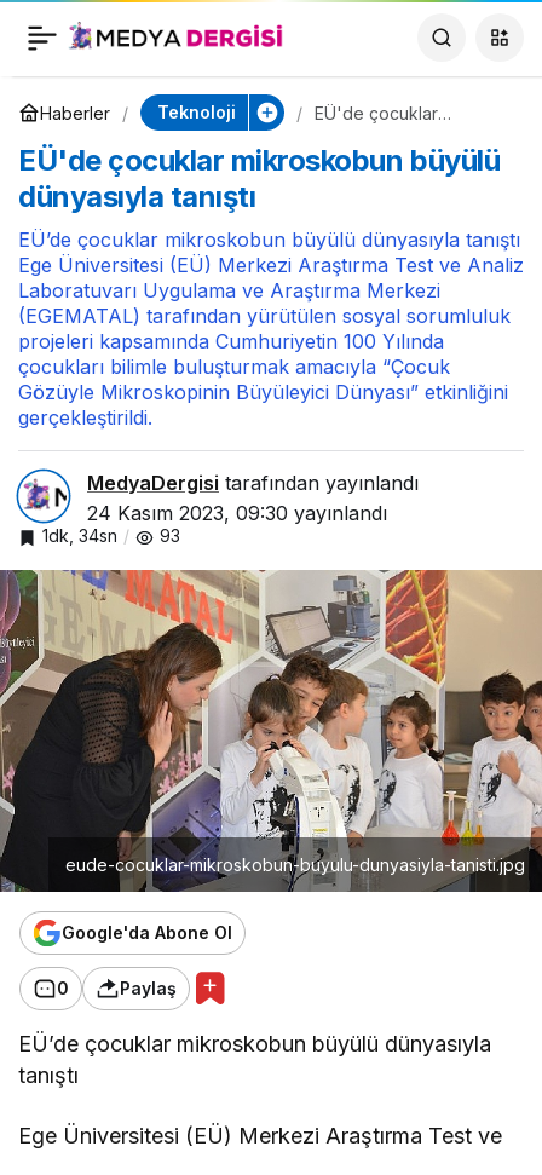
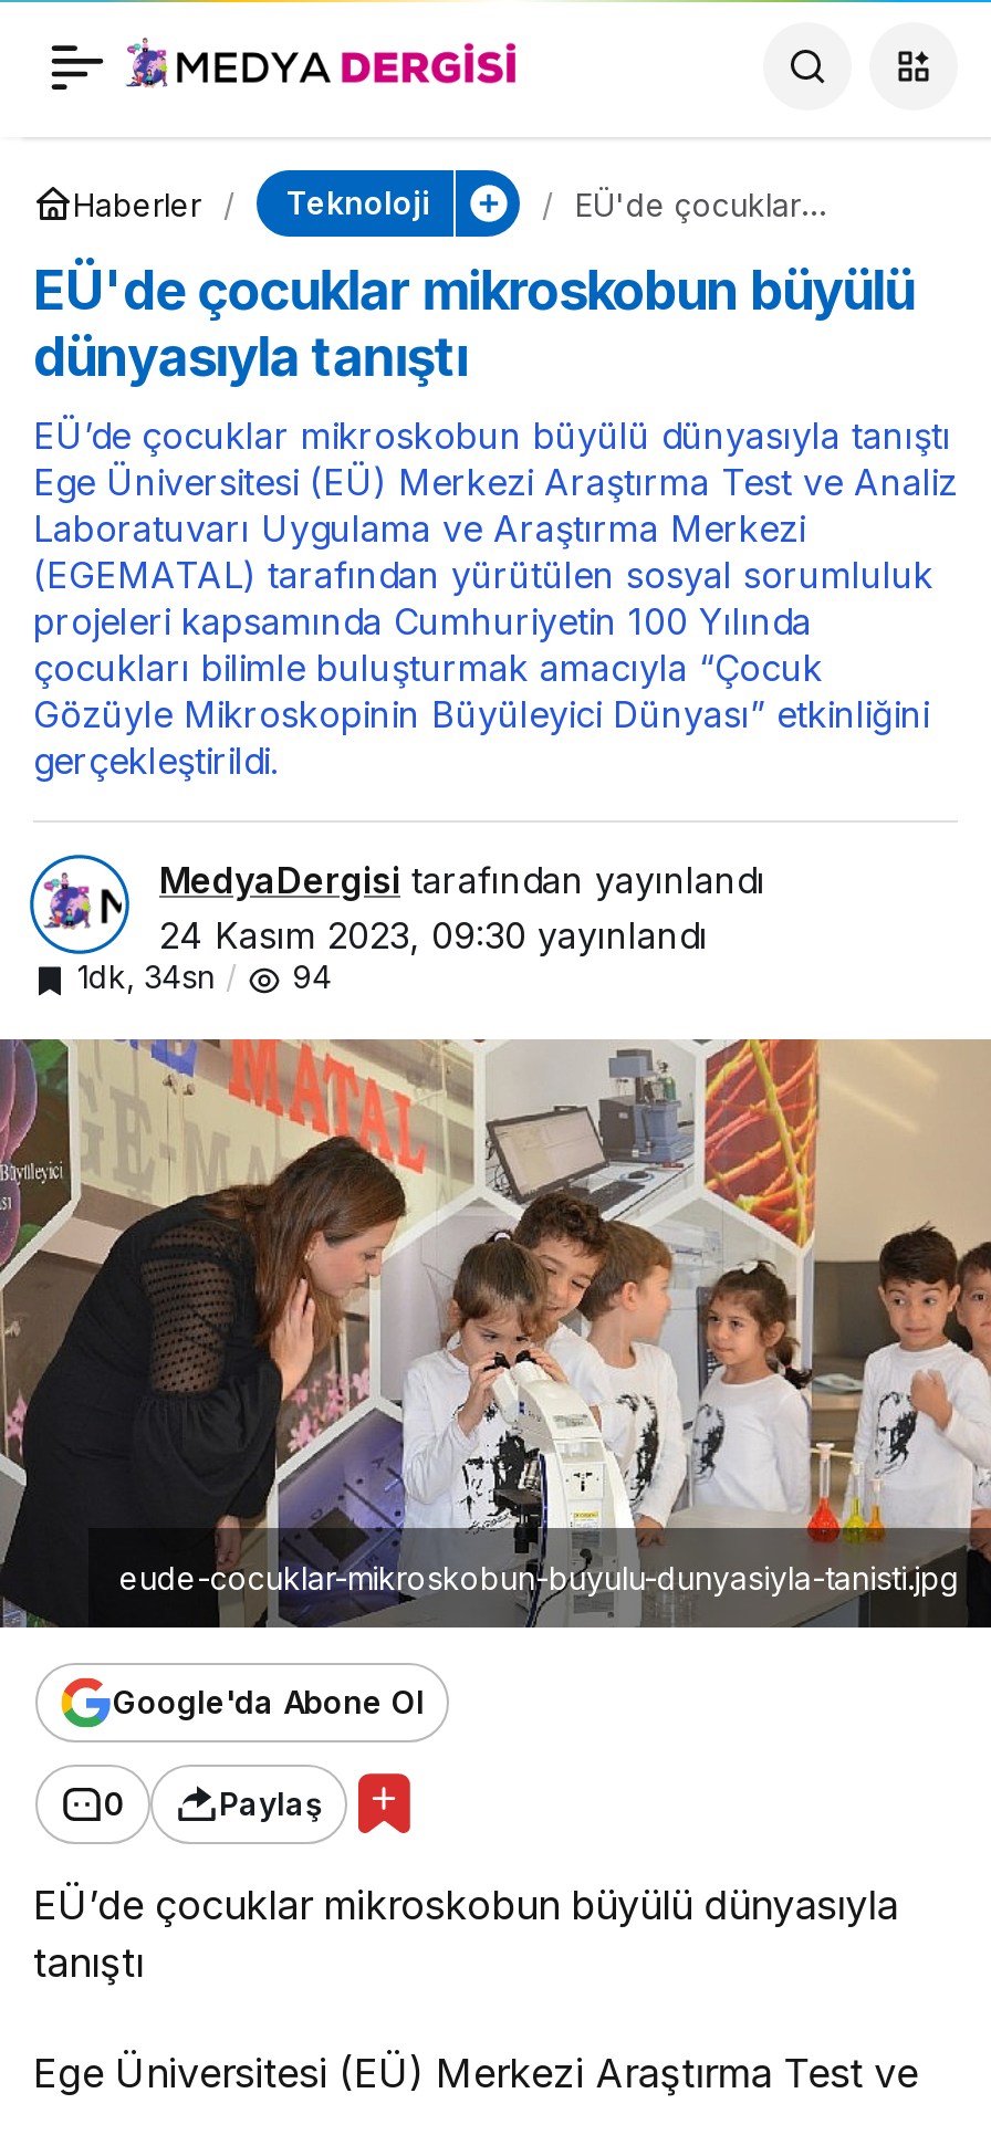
- 93
+ 94
